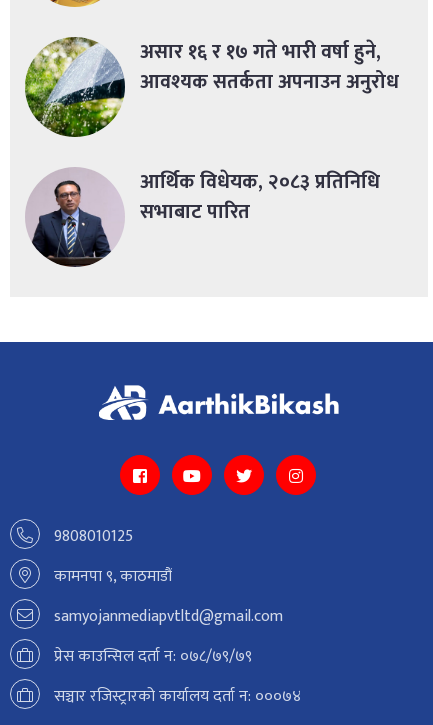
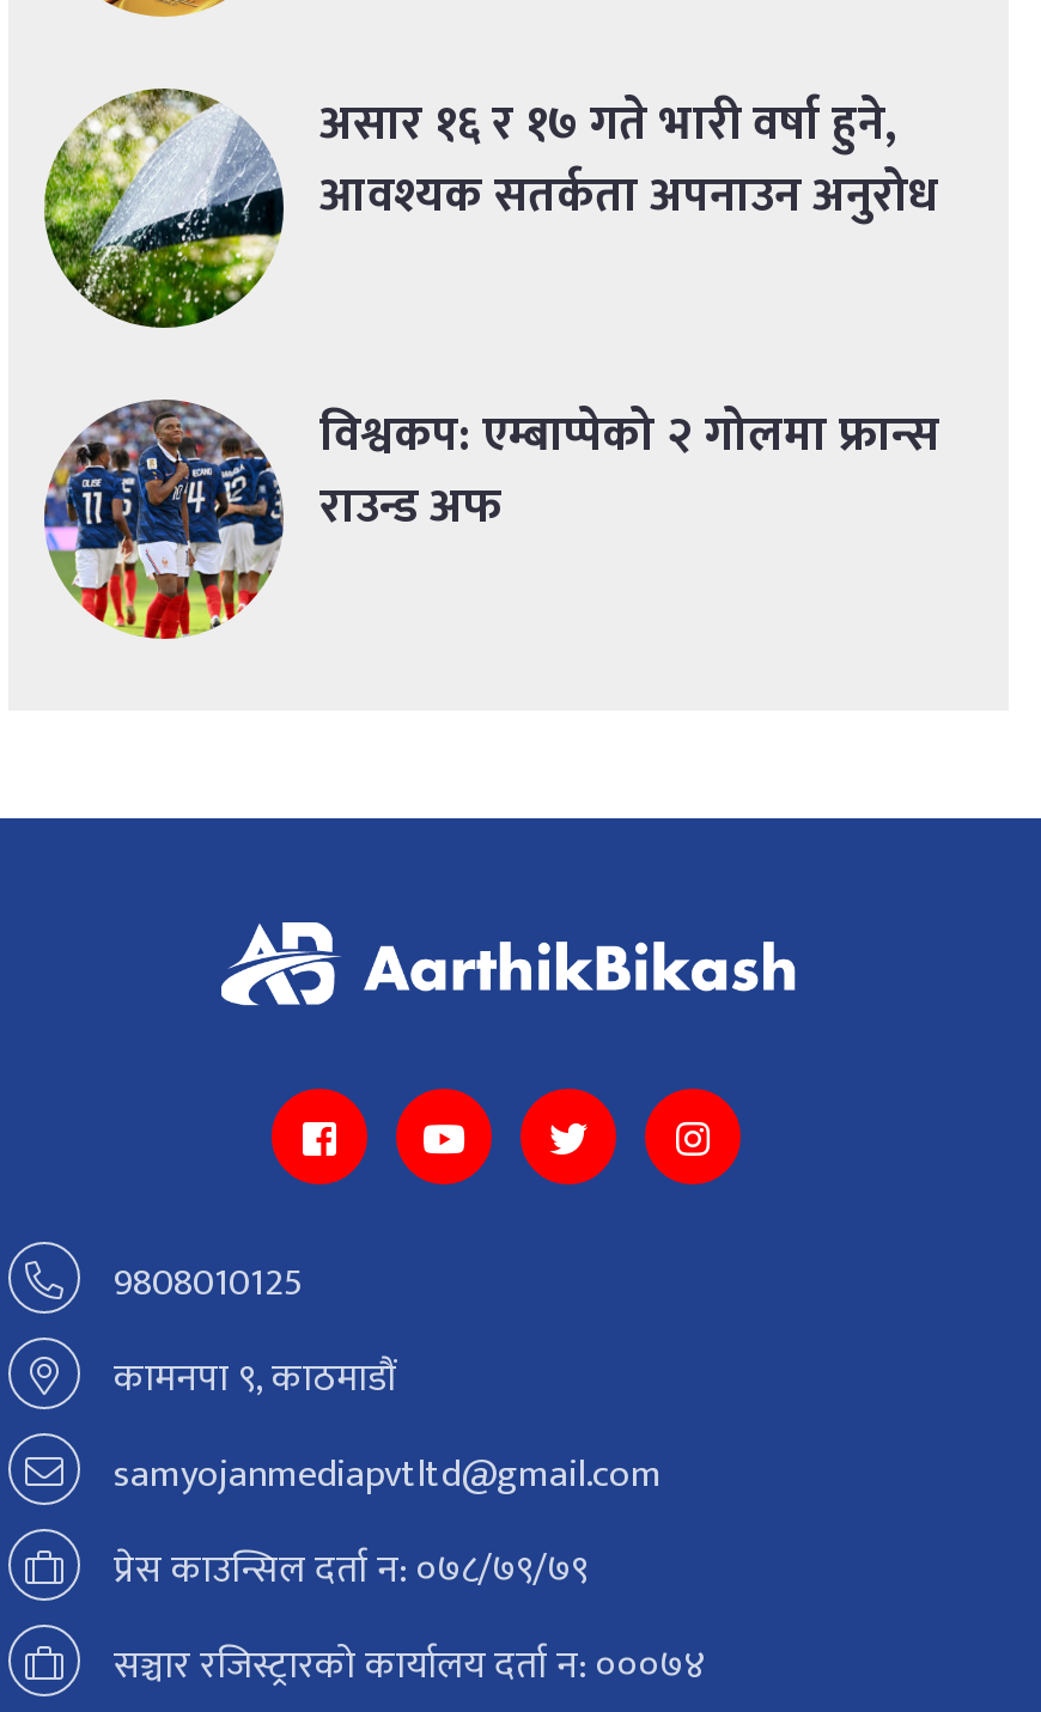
- [image]
- आर्थिक विधेयक, २०८३ प्रतिनिधि
- सभाबाट पारित
+ [image]
+ विश्वकप: एम्बाप्पेको २ गोलमा फ्रान्स
+ राउन्ड अफ
